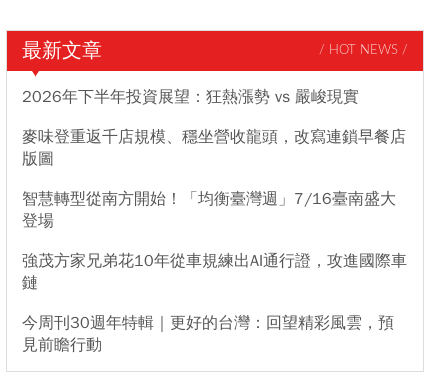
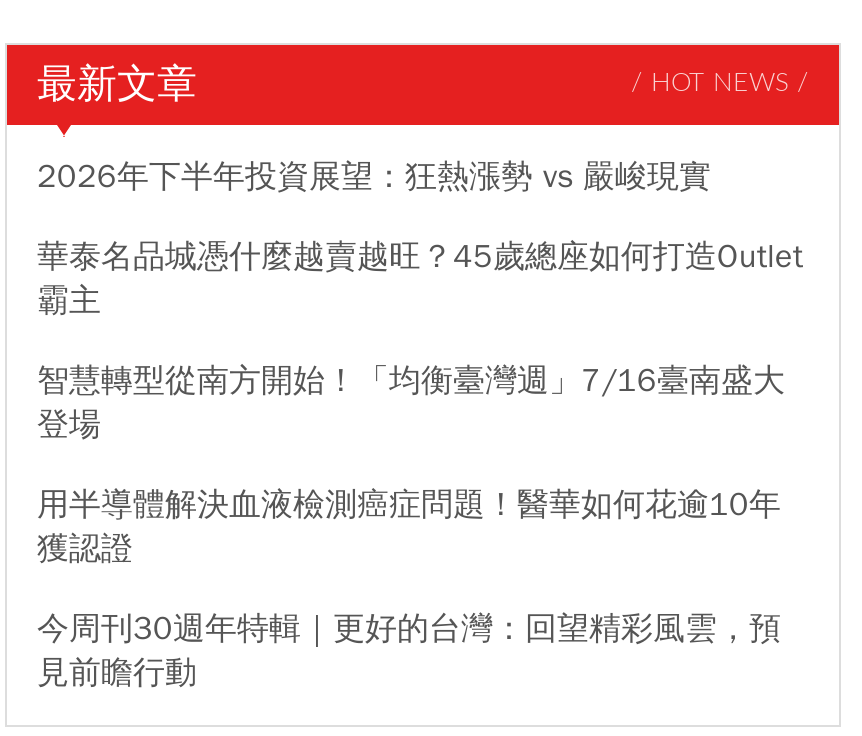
- 麥味登重返千店規模、穩坐營收龍頭，改寫連鎖早餐店
- 版圖
+ 華泰名品城憑什麼越賣越旺？45歲總座如何打造Outlet
+ 霸主

- 強茂方家兄弟花10年從車規練出AI通行證，攻進國際車
- 鏈
+ 用半導體解決血液檢測癌症問題！醫華如何花逾10年
+ 獲認證
